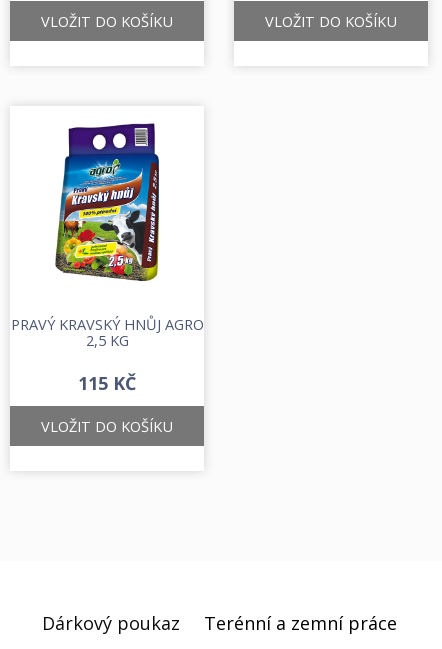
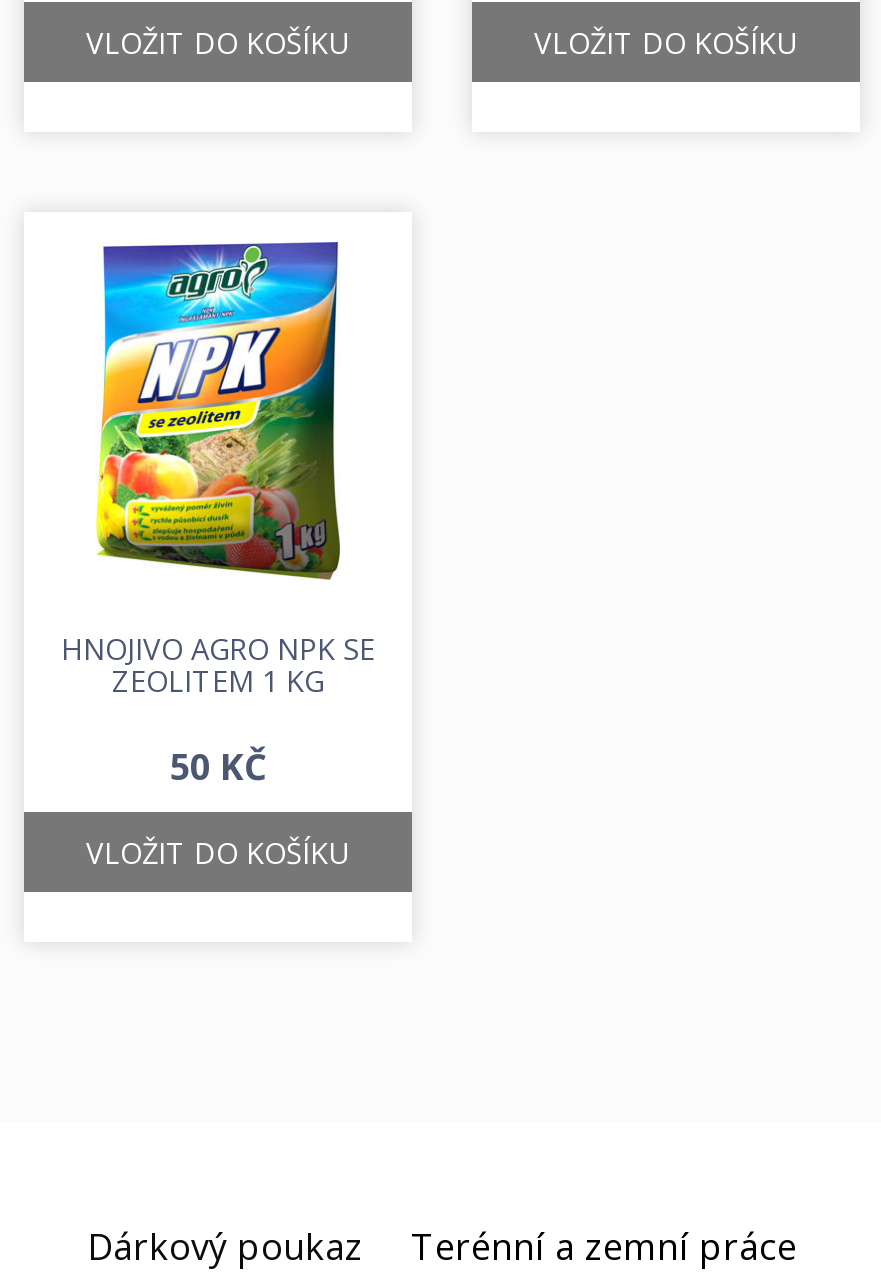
- [image]
- PRAVÝ KRAVSKÝ HNŮJ AGRO
- 2,5 KG
+ [image]
+ HNOJIVO AGRO NPK SE
+ ZEOLITEM 1 KG

- 115 KČ
+ 50 KČ
